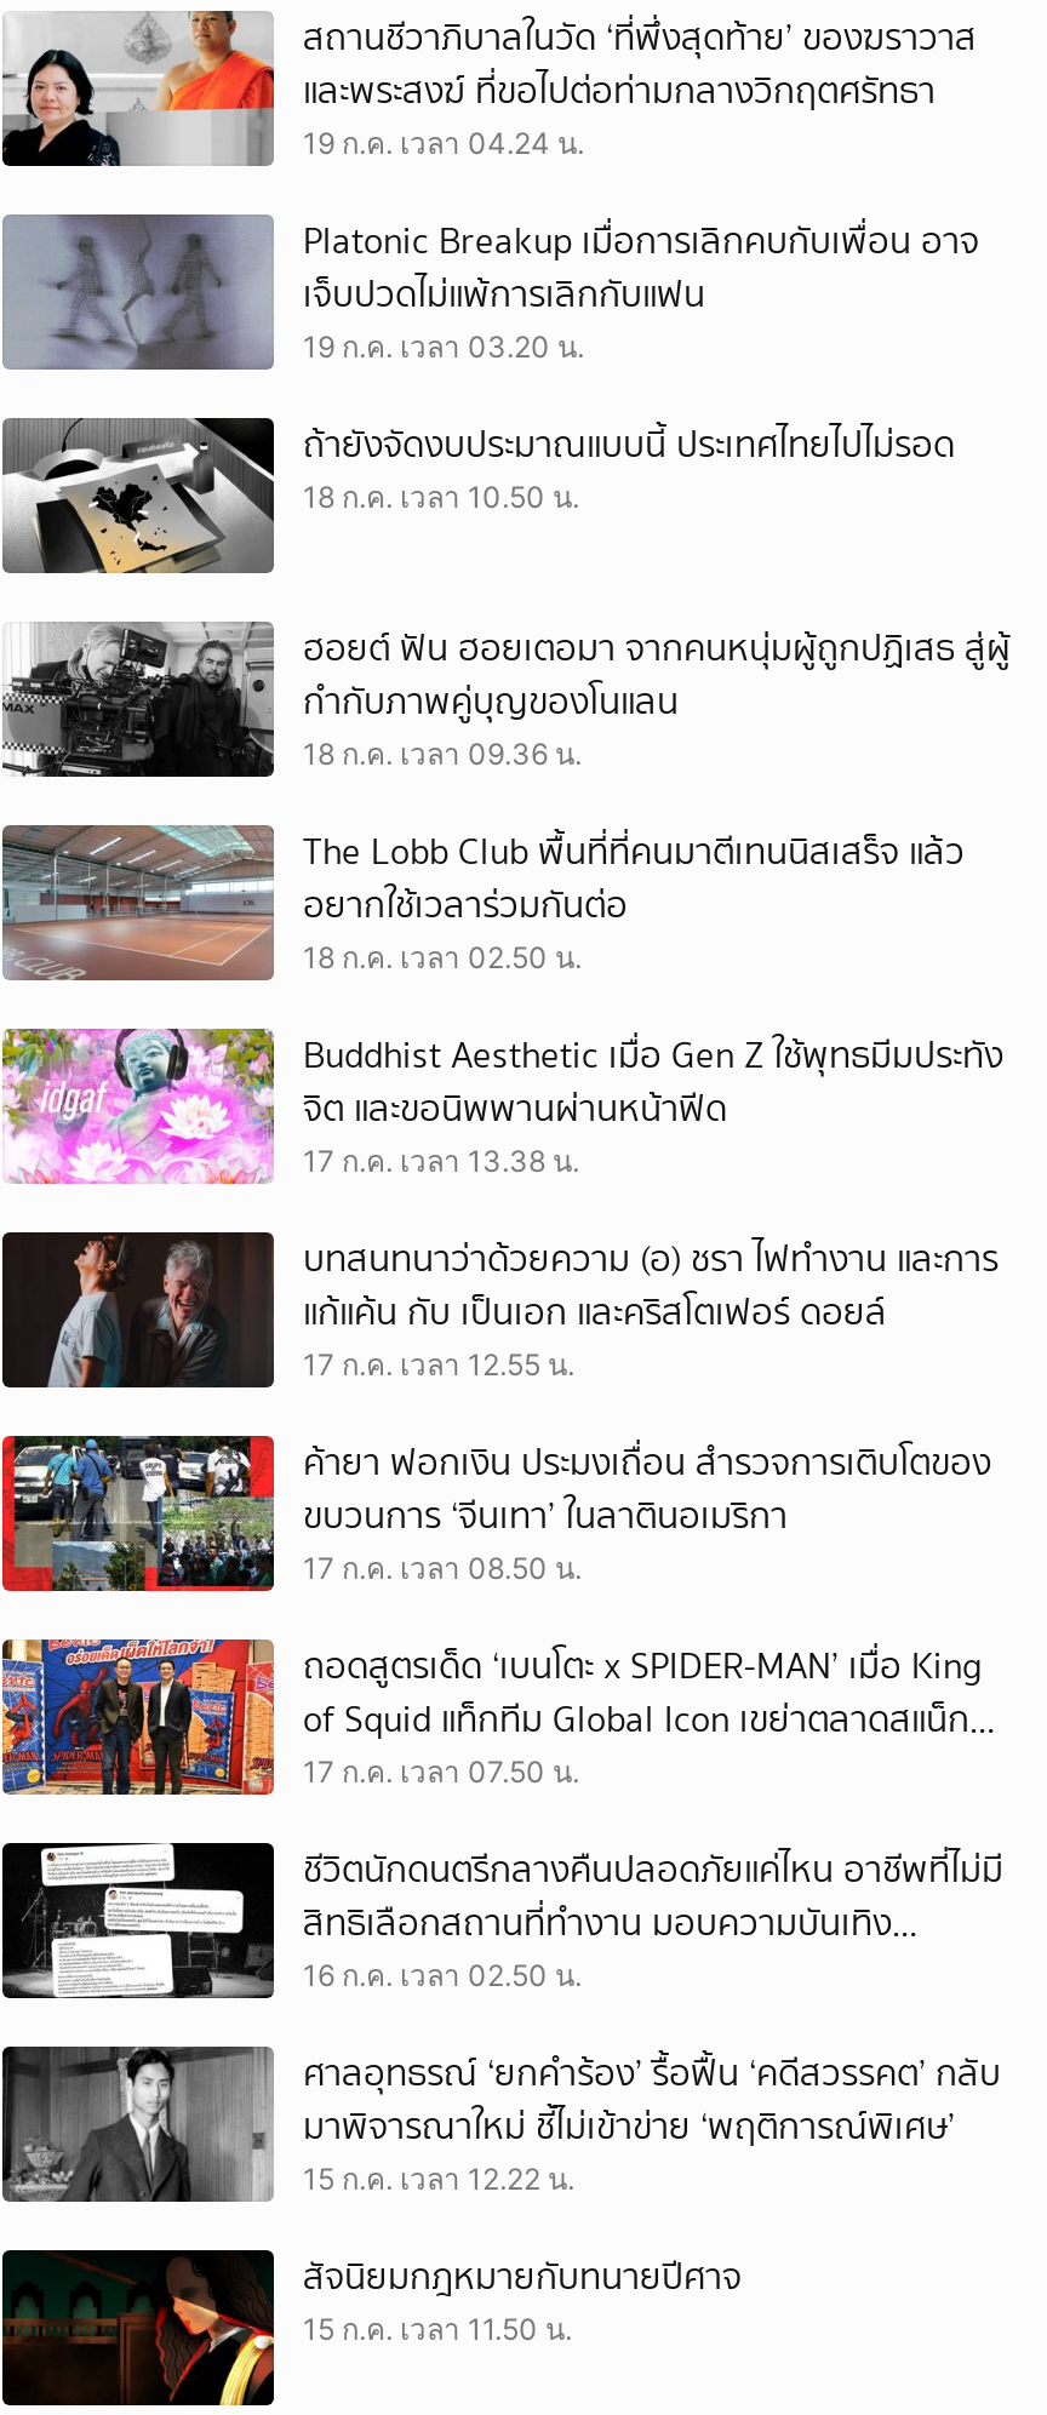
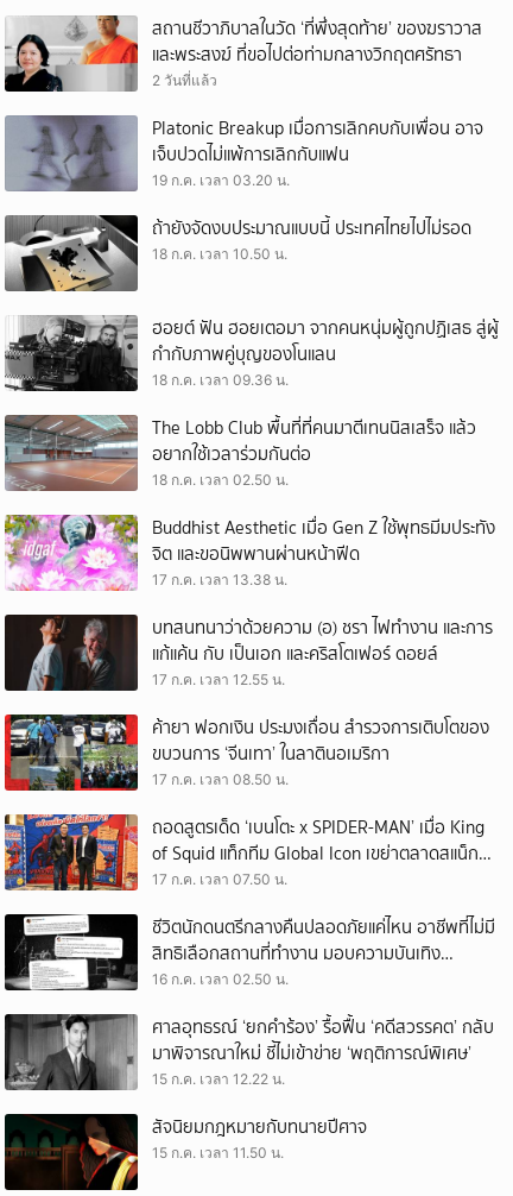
- 19 ก.ค. เวลา 04.24 น.
+ 2 วันที่แล้ว
